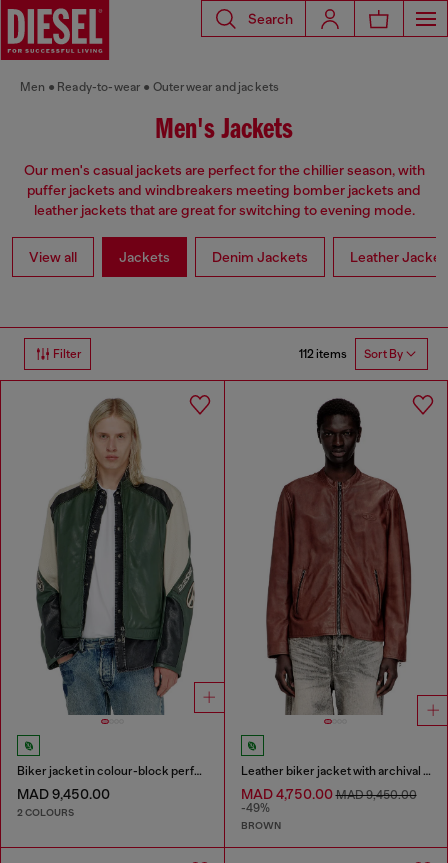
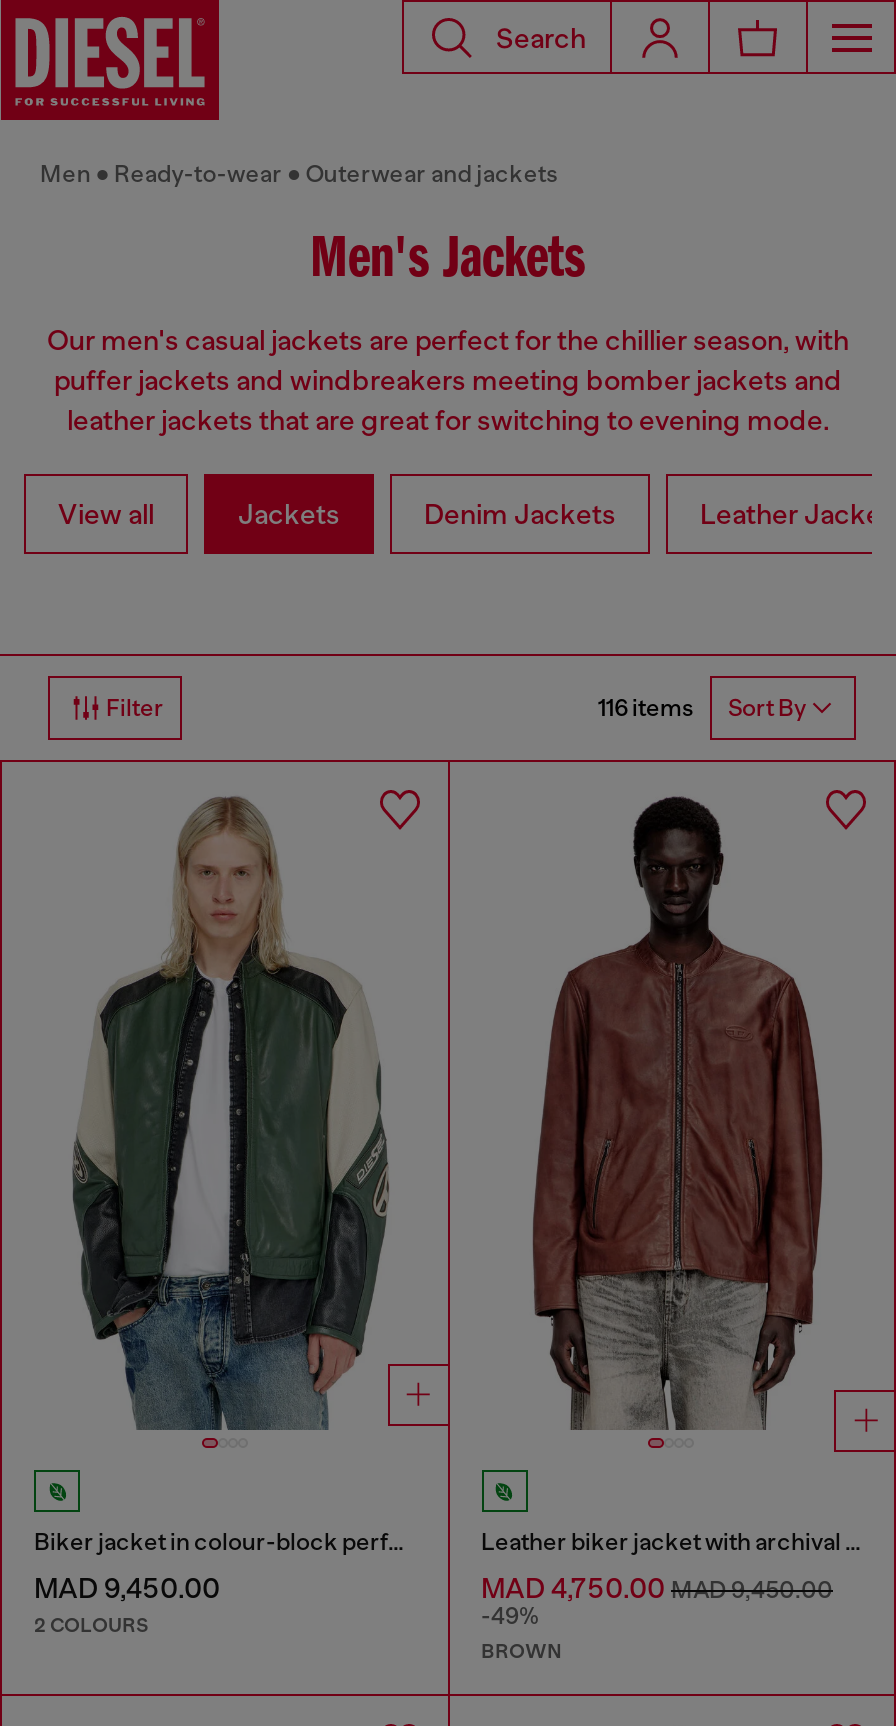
- 112 items Sort By
+ 116 items Sort By
